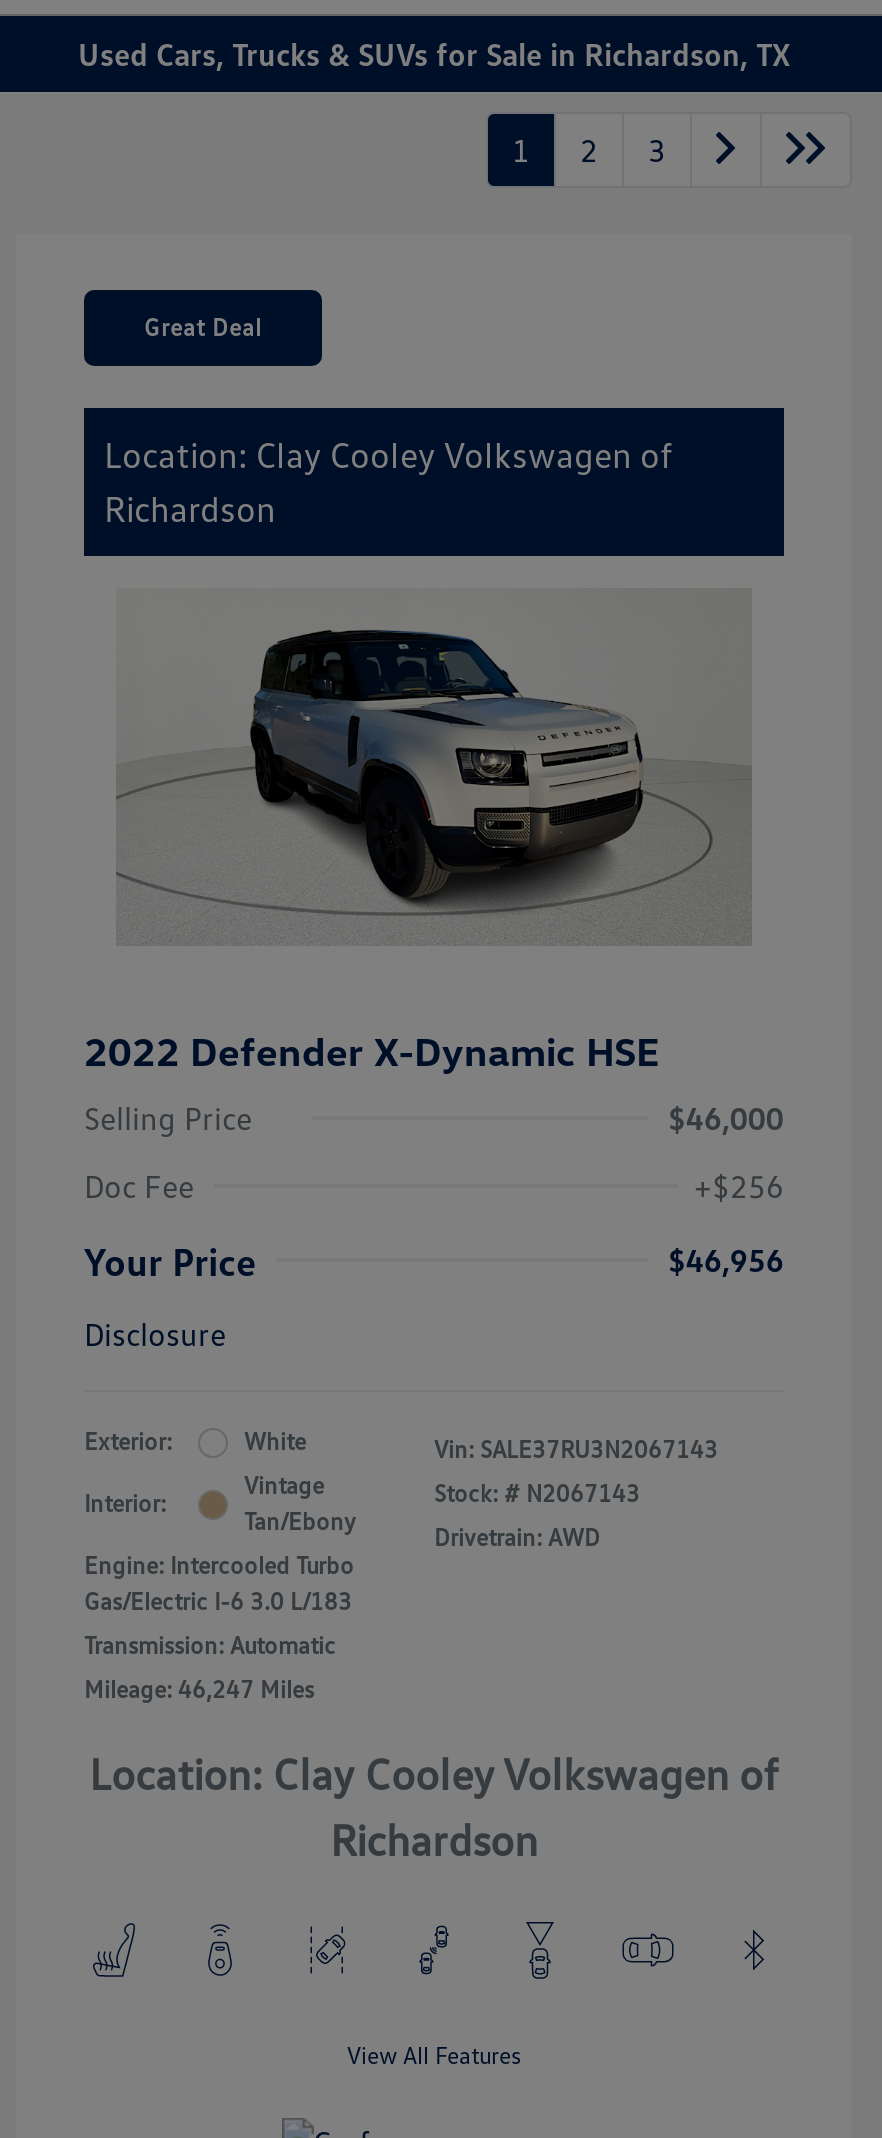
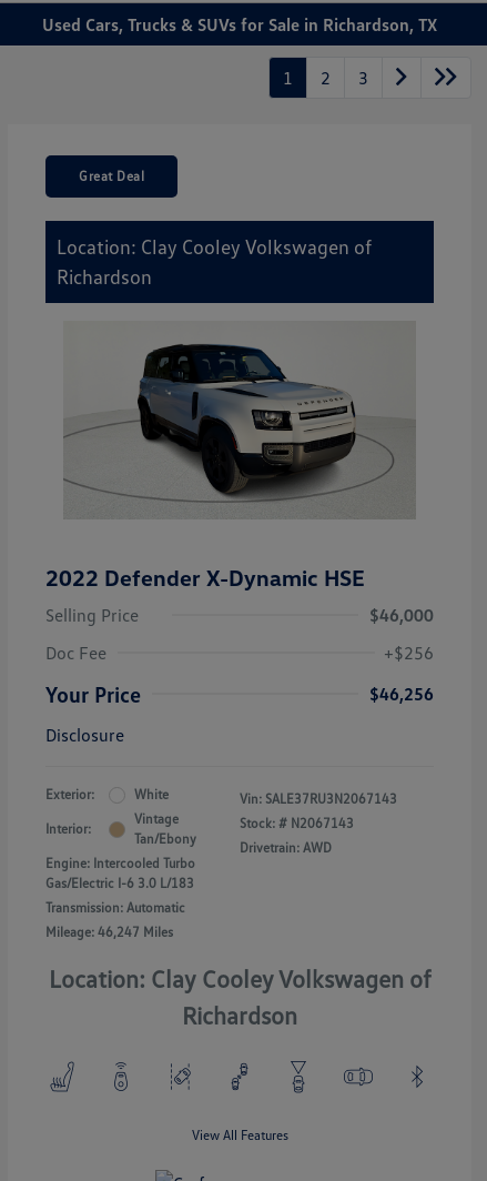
- $46,956
+ $46,256
